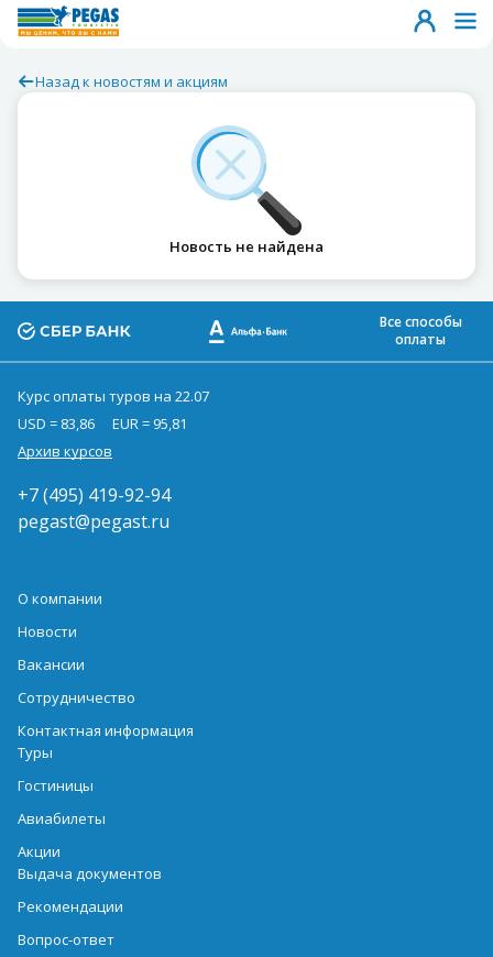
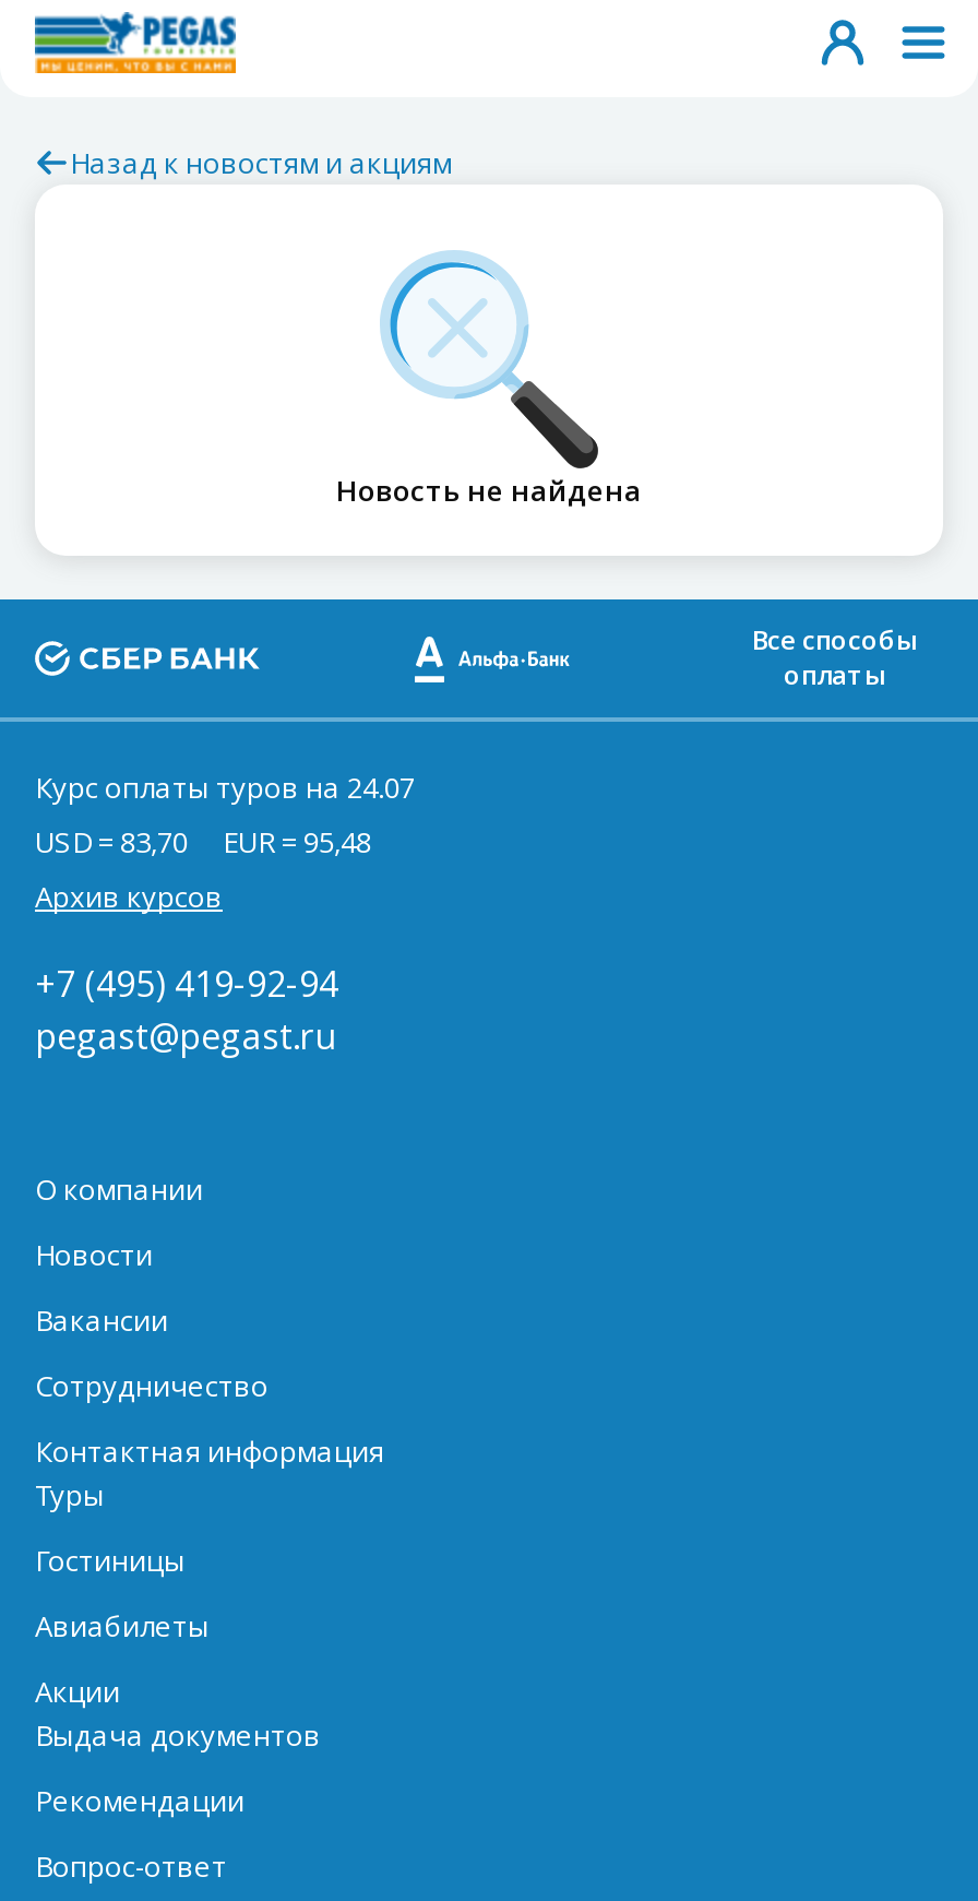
- Курс оплаты туров на 22.07
+ Курс оплаты туров на 24.07

- USD = 83,86
+ USD = 83,70

- EUR = 95,81
+ EUR = 95,48
